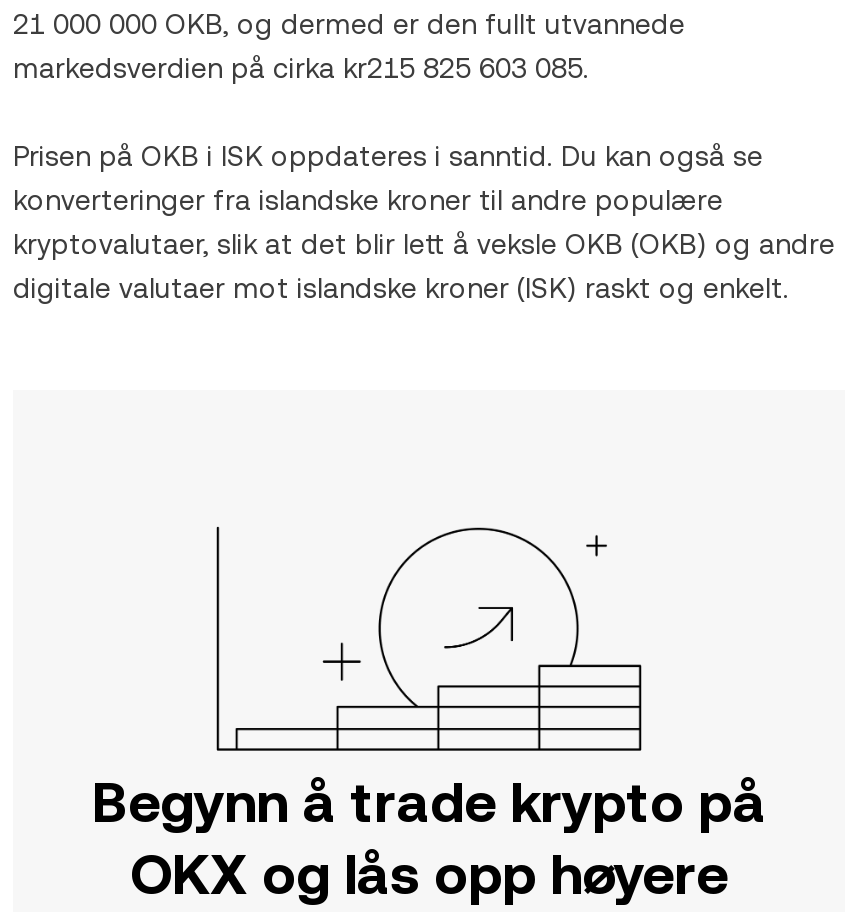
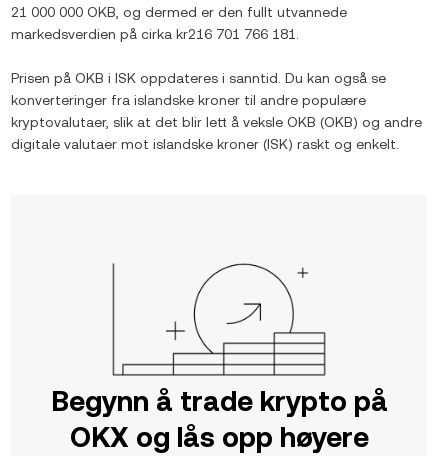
- markedsverdien på cirka kr215 825 603 085.
+ markedsverdien på cirka kr216 701 766 181.
